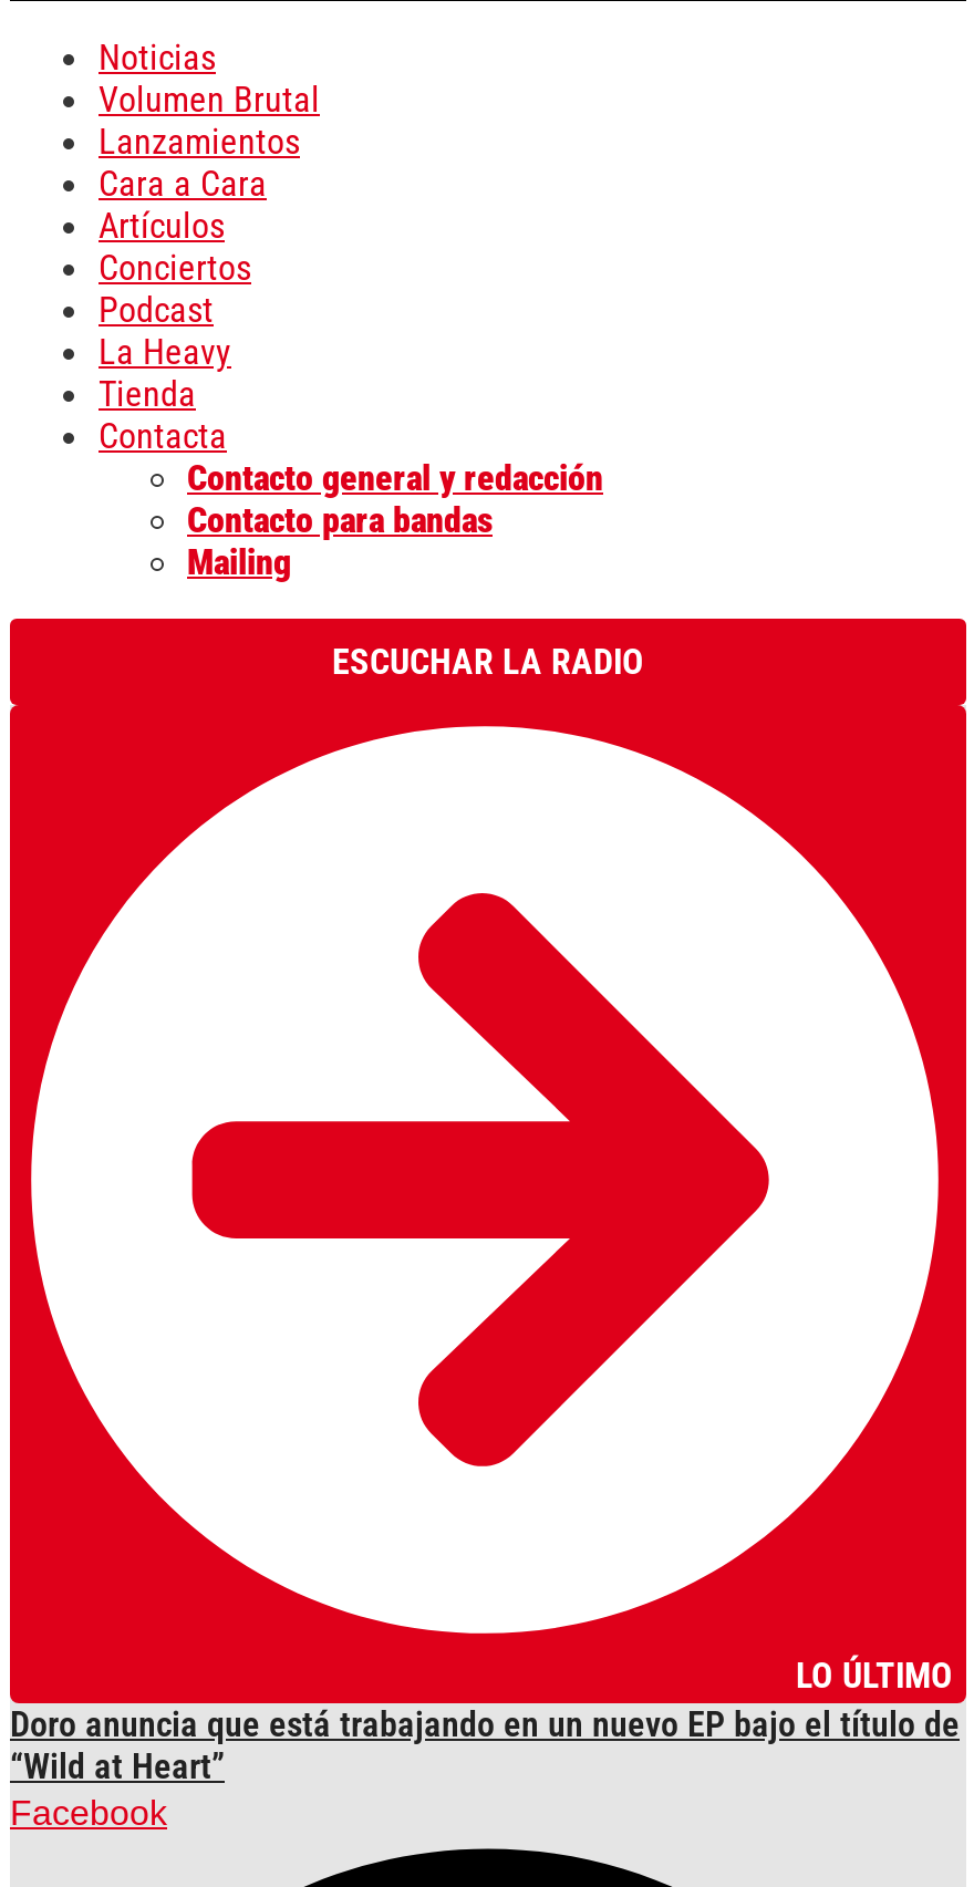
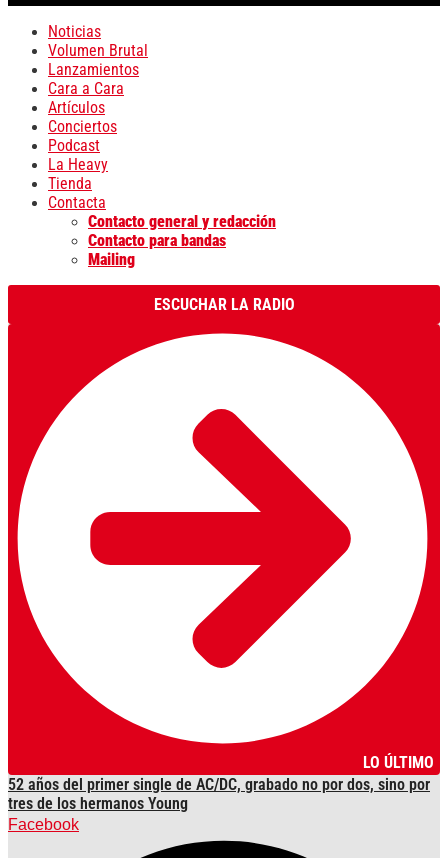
- Doro anuncia que está trabajando en un nuevo EP bajo el título de
- “Wild at Heart”
+ 52 años del primer single de AC/DC, grabado no por dos, sino por
+ tres de los hermanos Young
